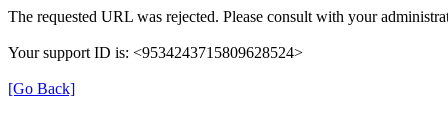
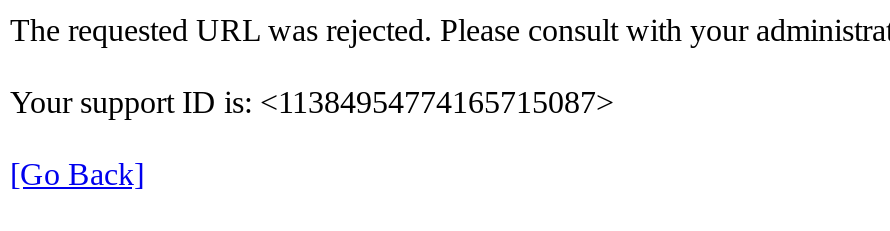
- Your support ID is: <9534243715809628524>
+ Your support ID is: <11384954774165715087>
